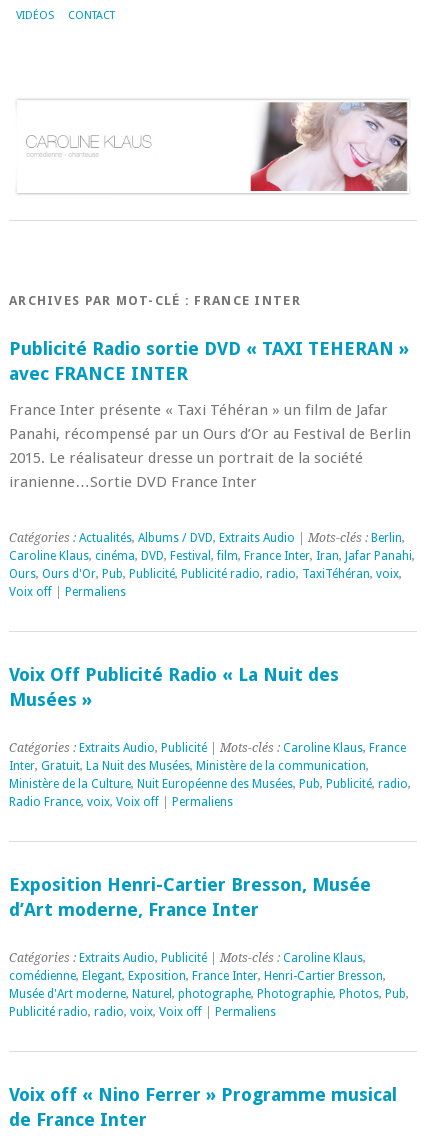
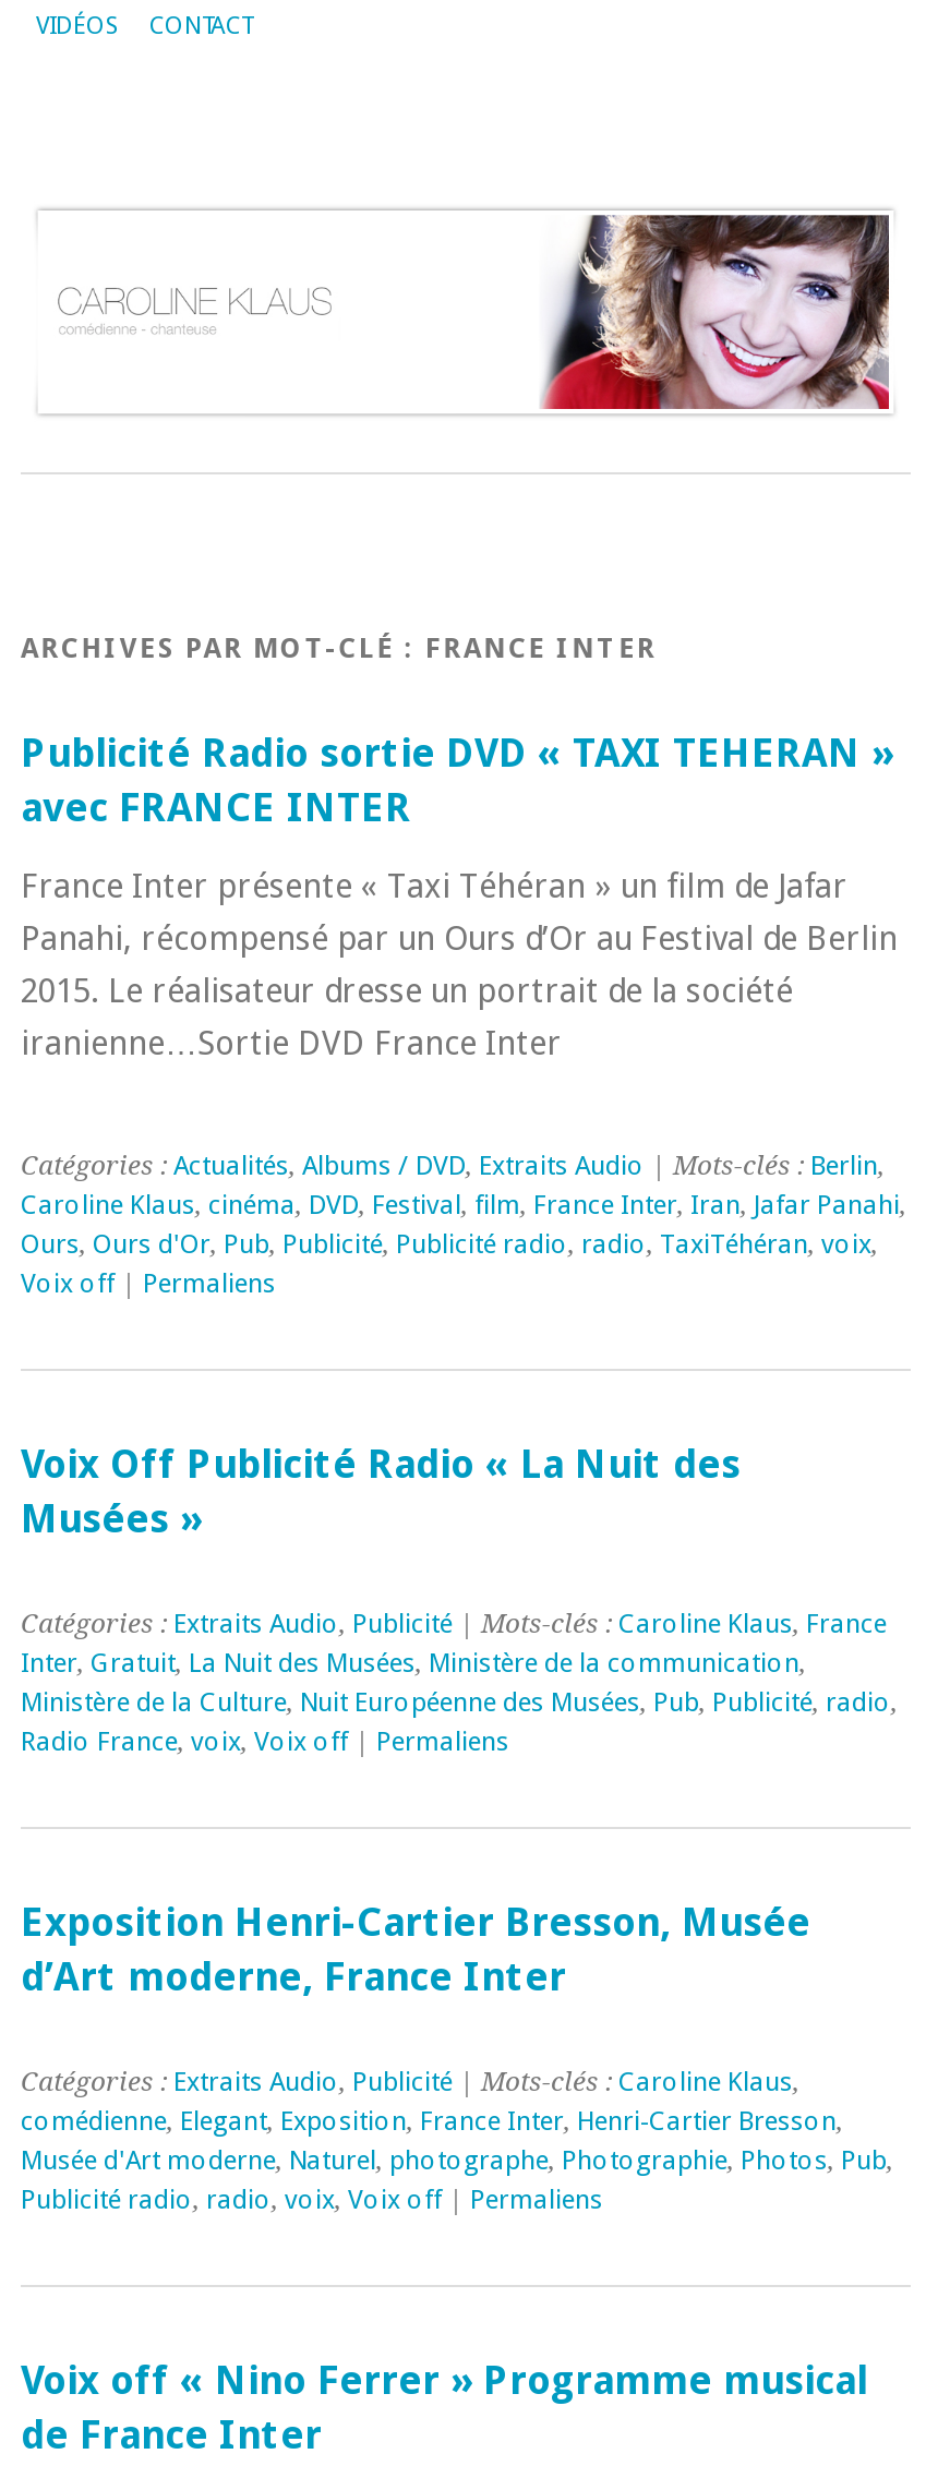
- [image]
+ [image]
